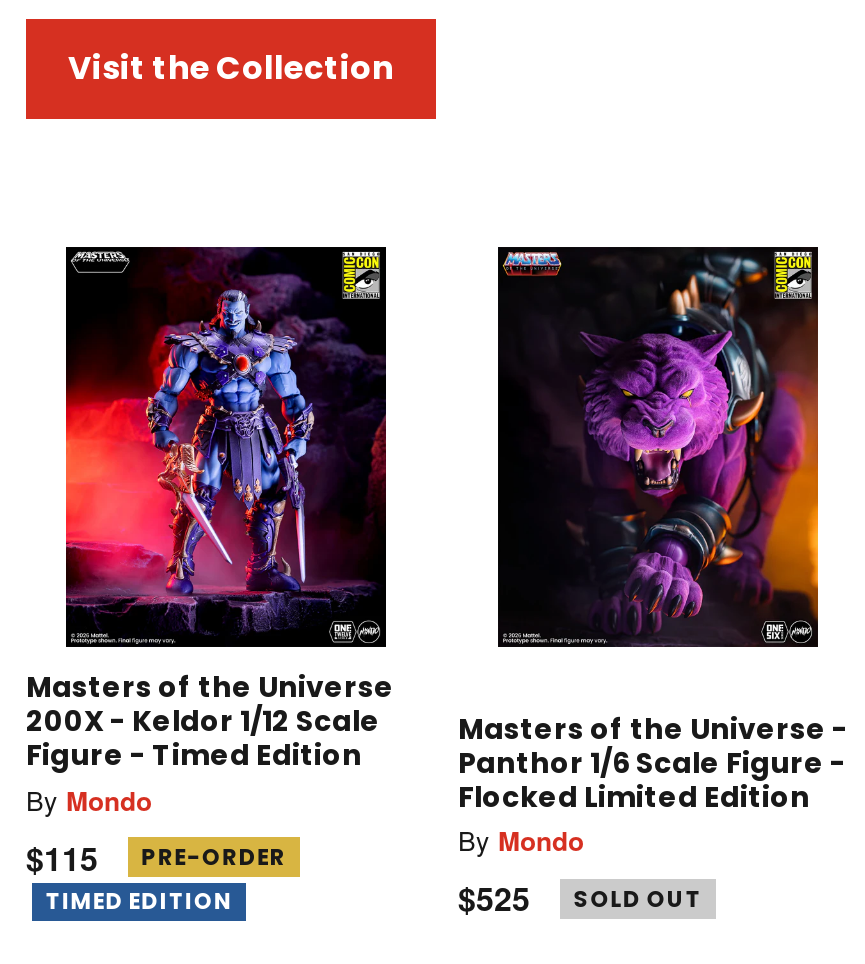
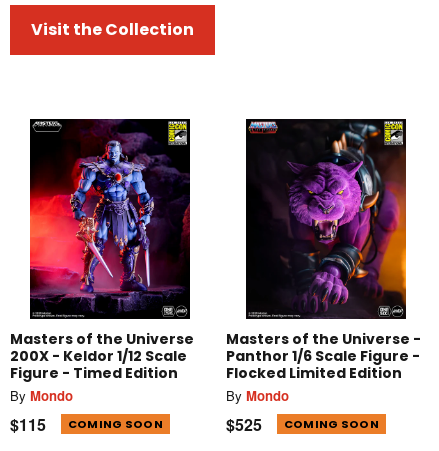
- PRE-ORDER
- TIMED EDITION
+ COMING SOON

- SOLD OUT
+ COMING SOON
